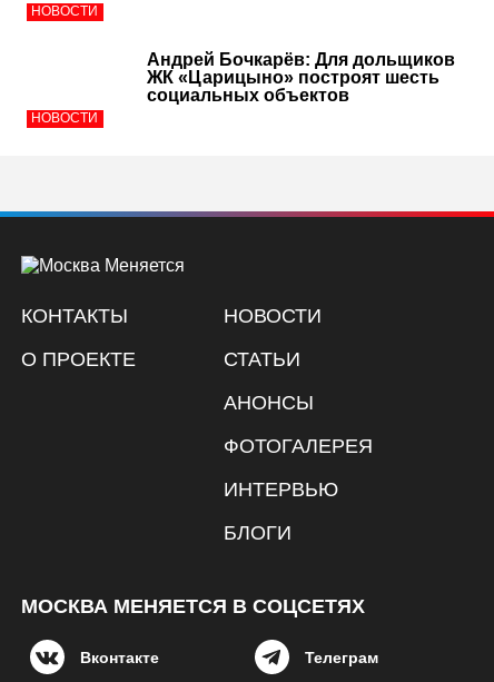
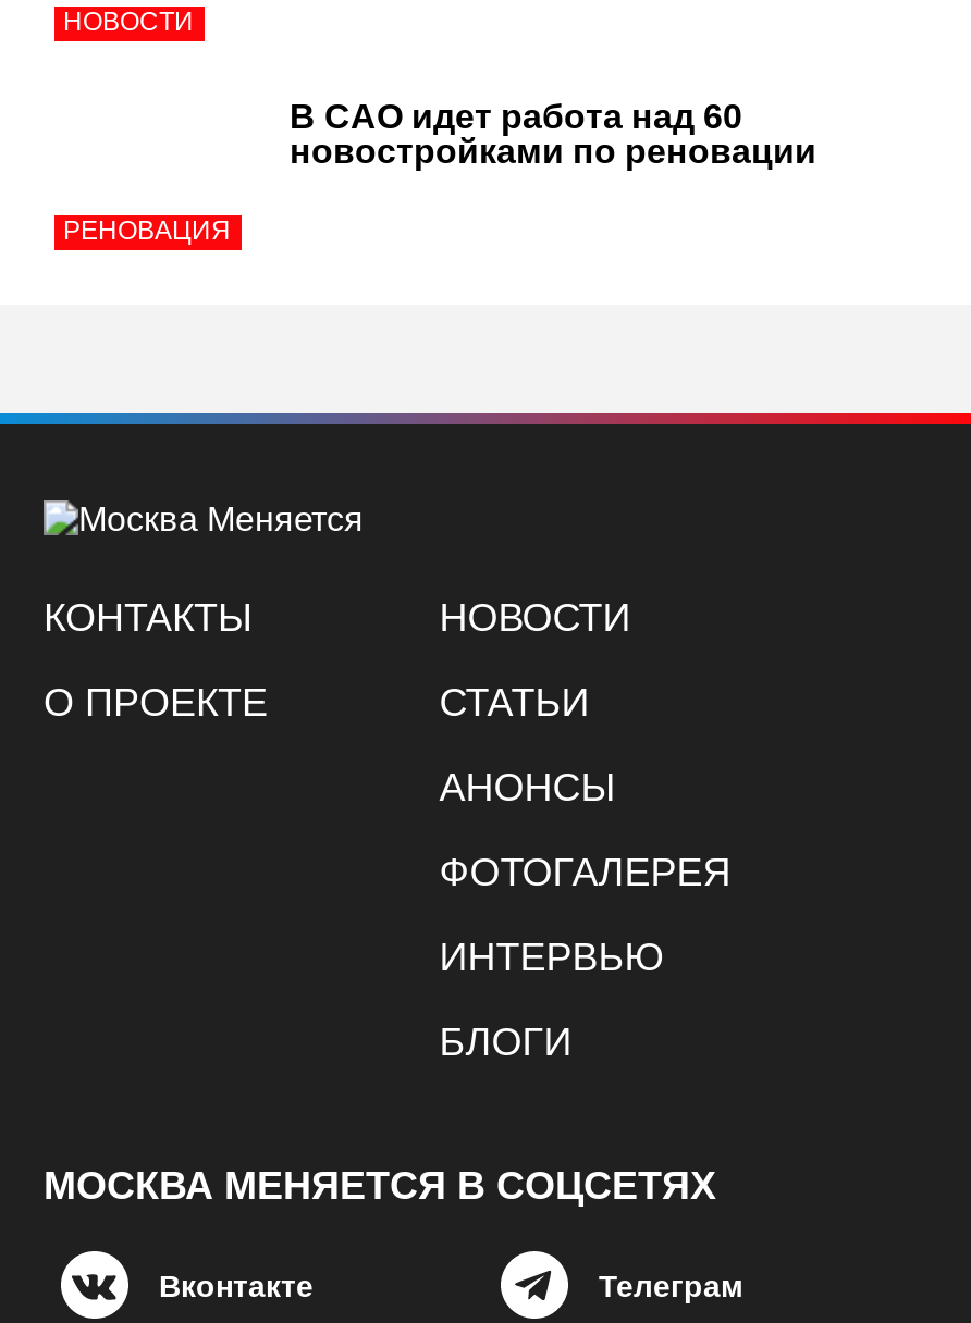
- Андрей Бочкарёв: Для дольщиков
- ЖК «Царицыно» построят шесть
- социальных объектов
+ В САО идет работа над 60
+ новостройками по реновации

- НОВОСТИ
+ РЕНОВАЦИЯ
